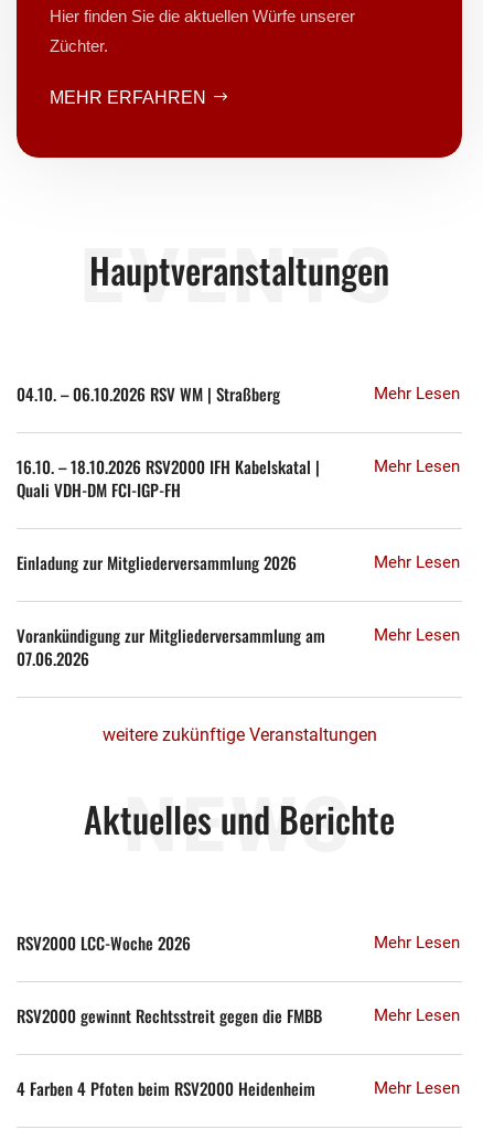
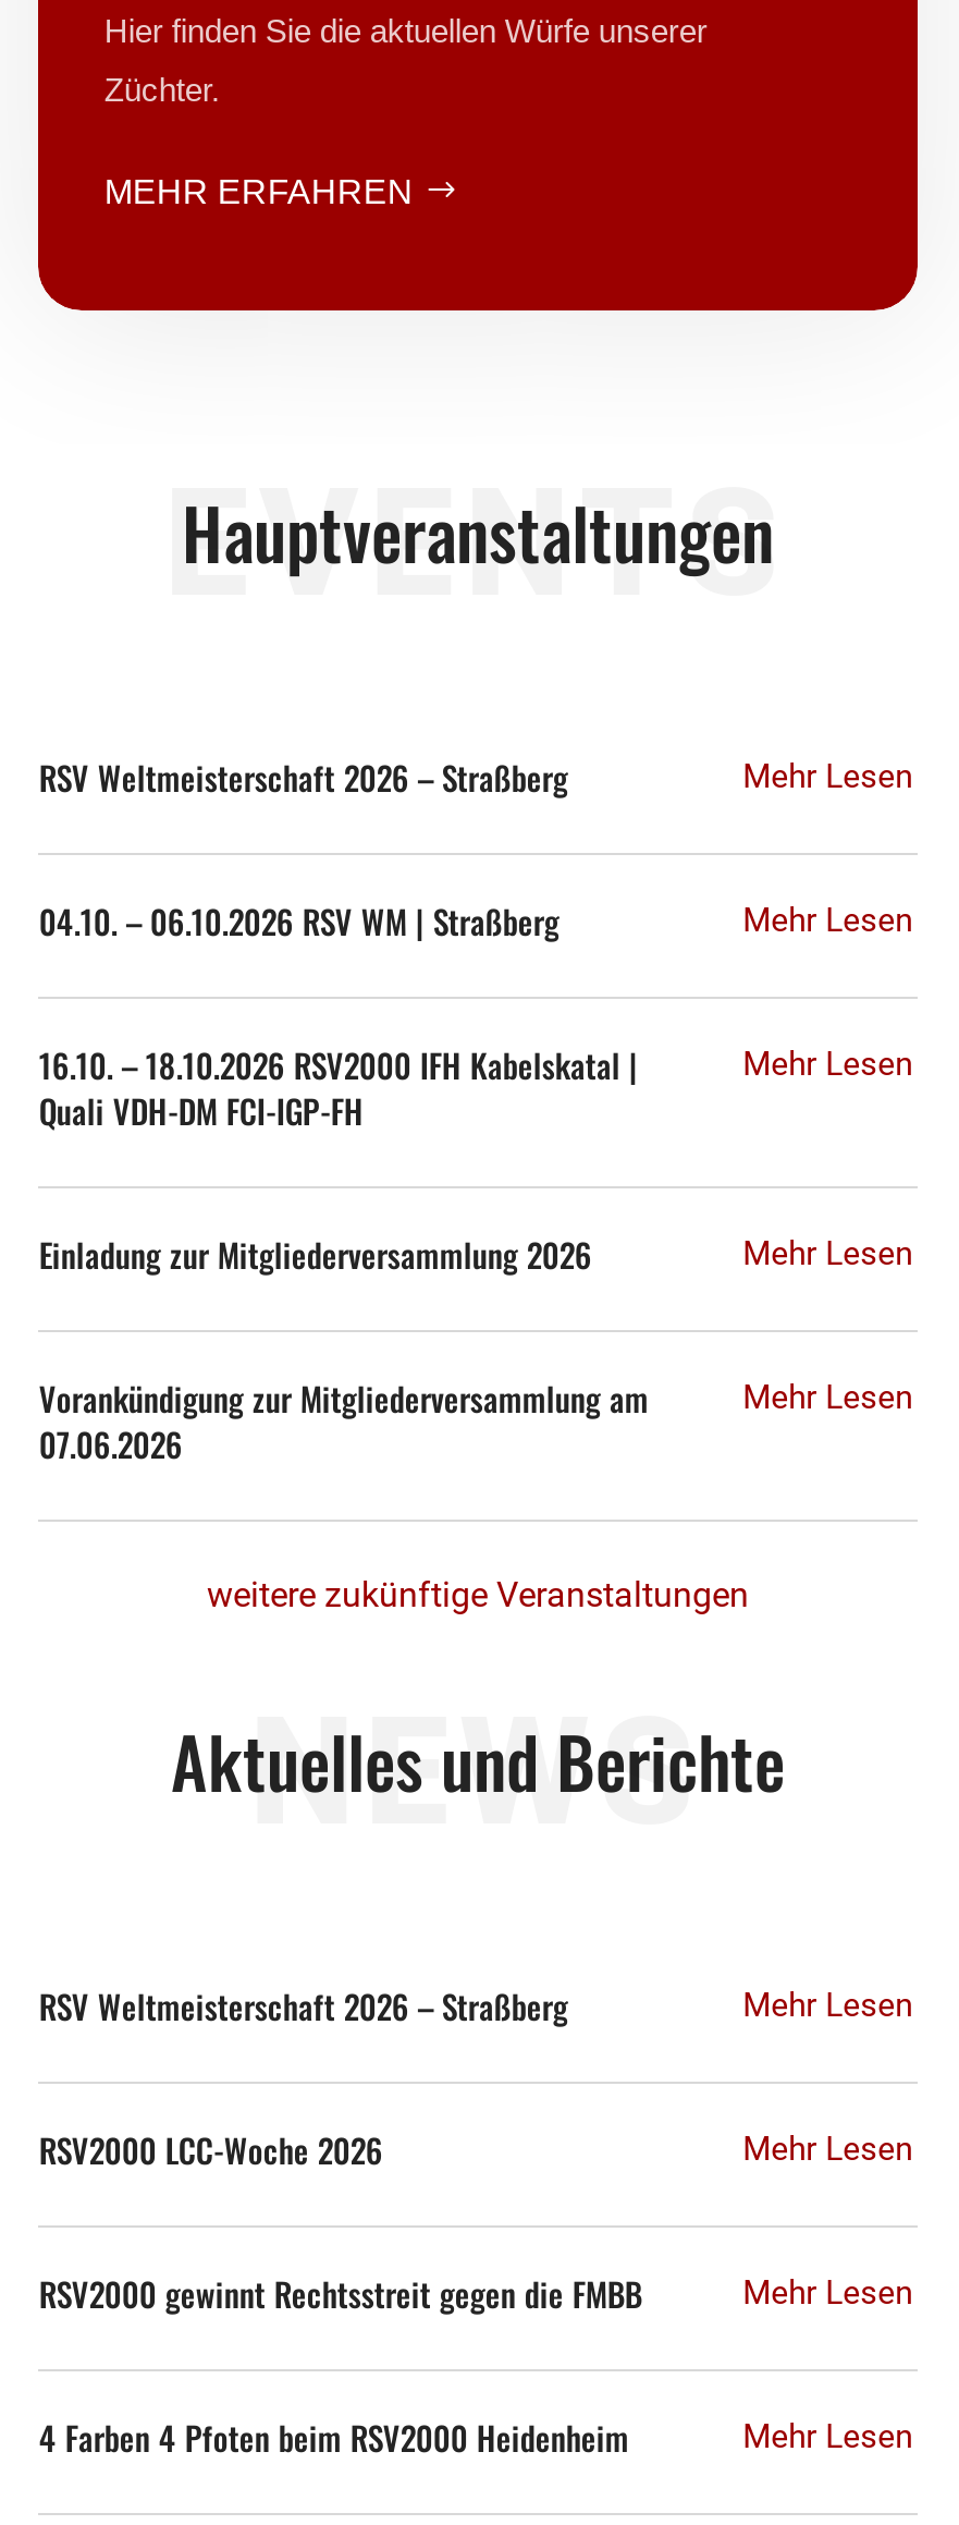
+ RSV Weltmeisterschaft 2026 – Straßberg
+ Mehr Lesen

+ RSV Weltmeisterschaft 2026 – Straßberg
+ Mehr Lesen
